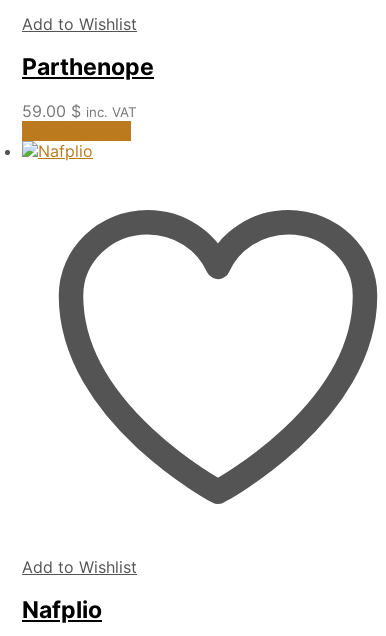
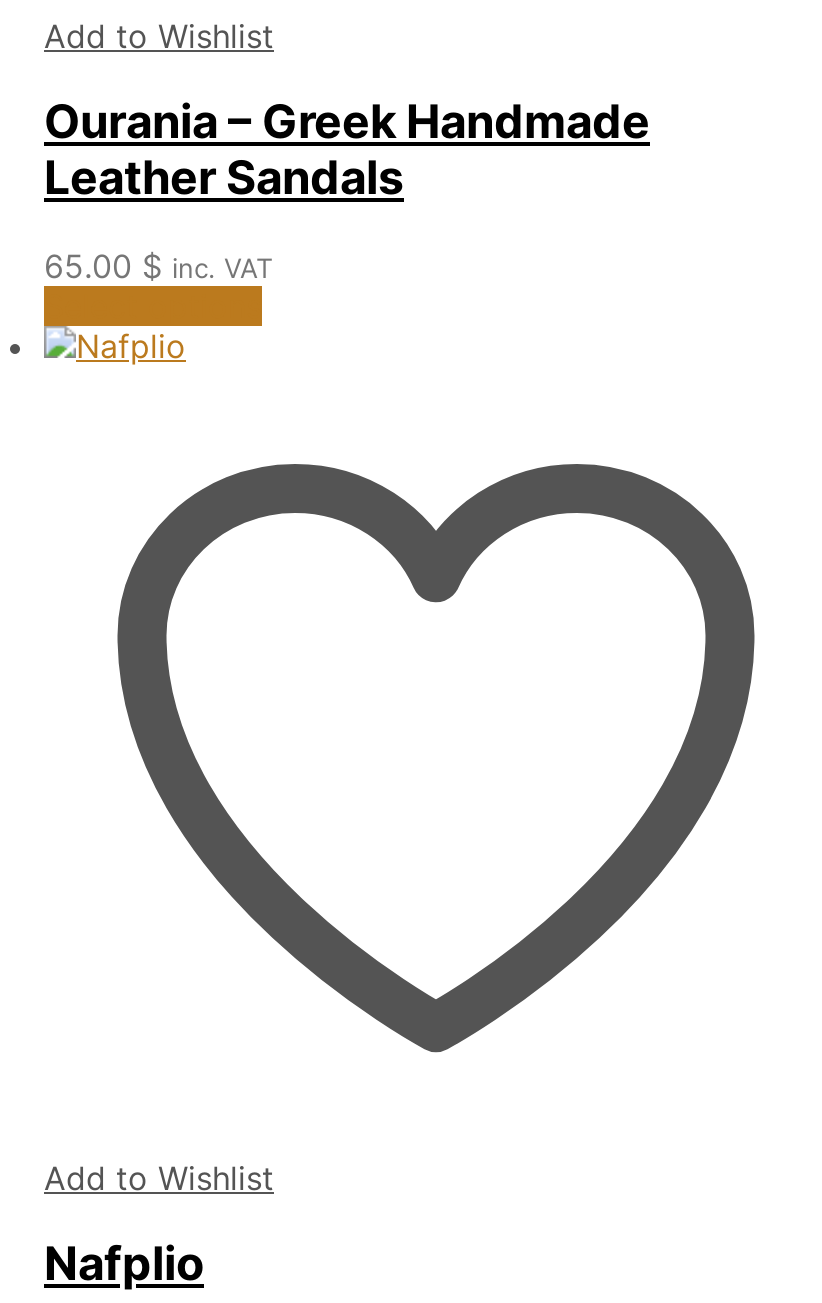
- Parthenope
+ Ourania – Greek Handmade
+ Leather Sandals

- 59.00 $ inc. VAT
+ 65.00 $ inc. VAT
